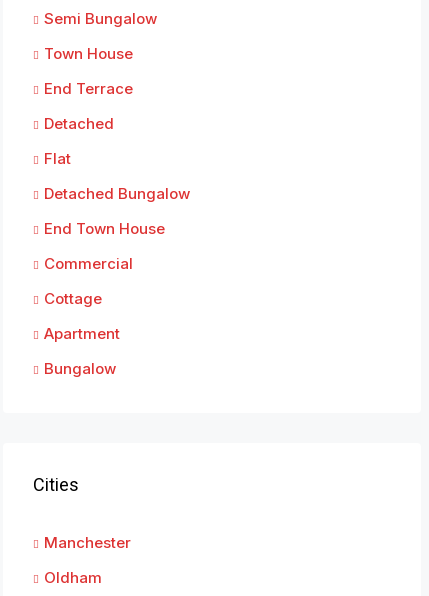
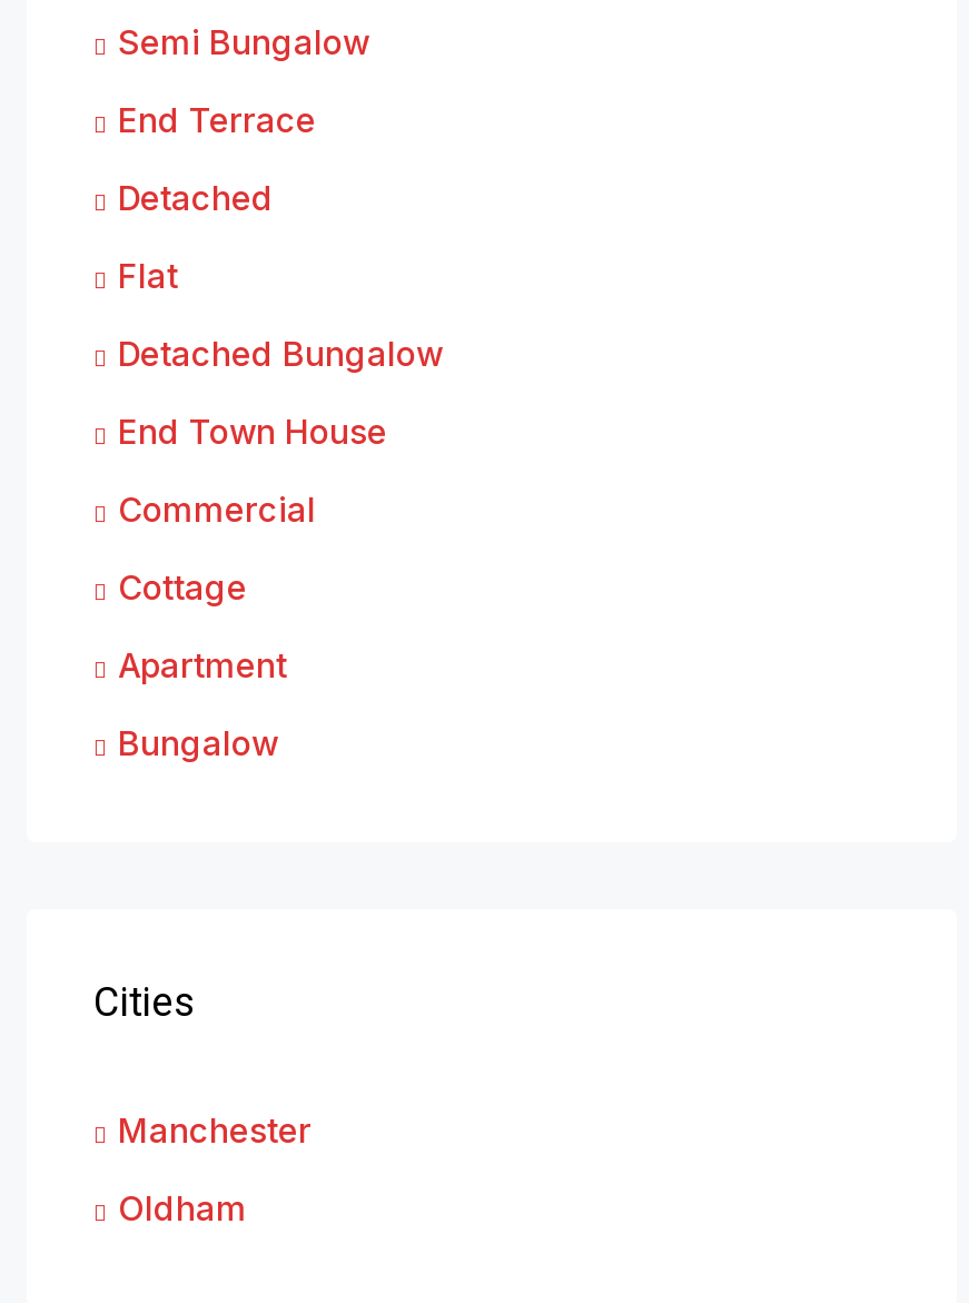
- Town House
